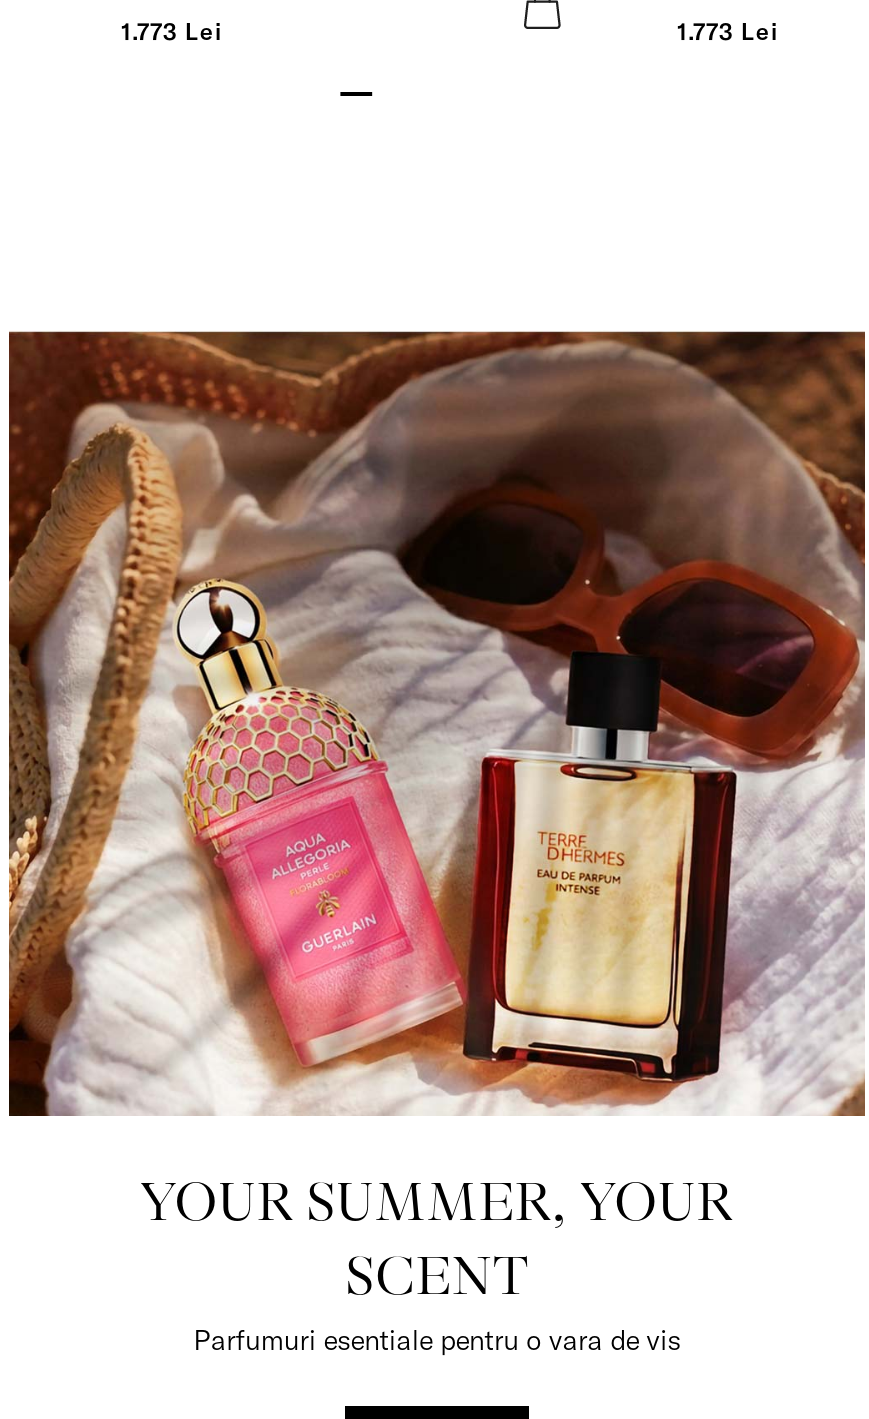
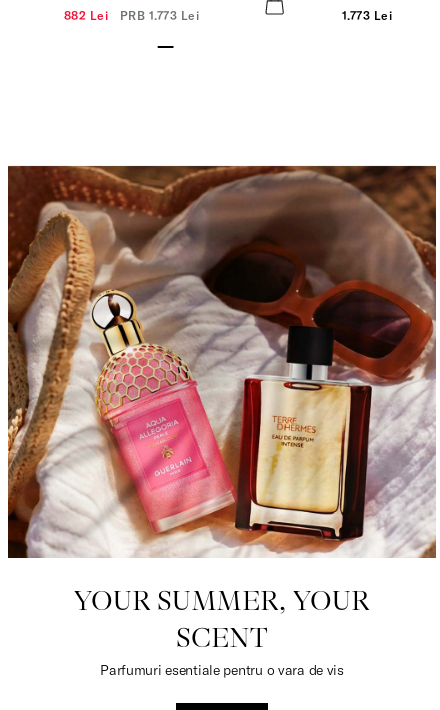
- 1.773 Lei
+ 882 Lei PRB 1.773 Lei
